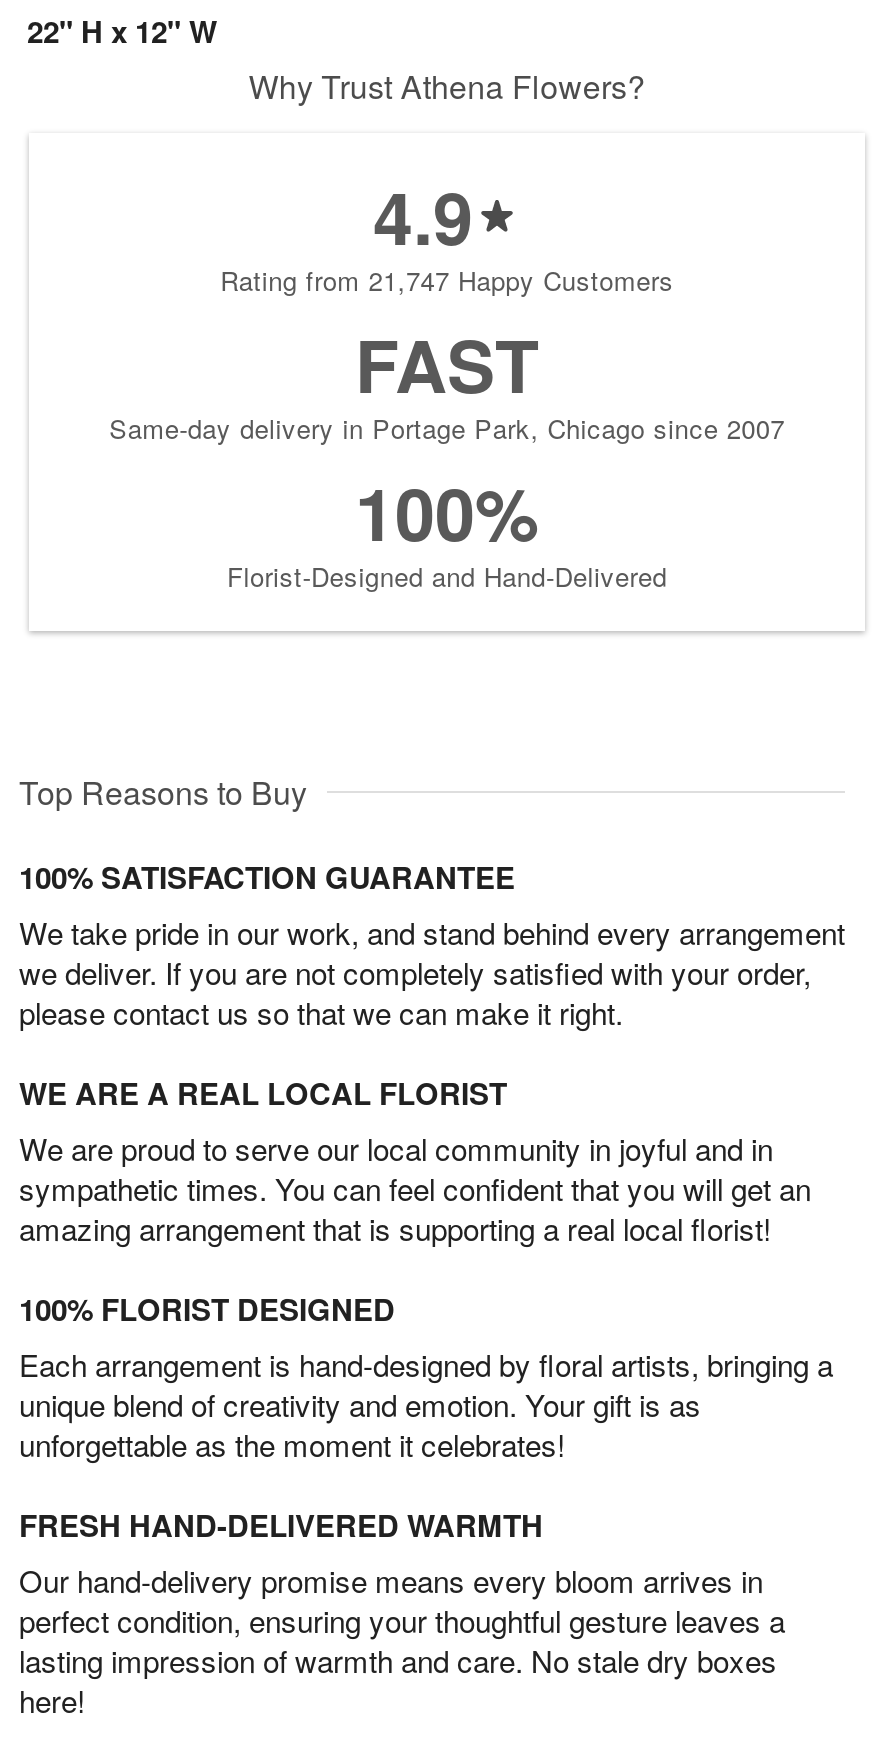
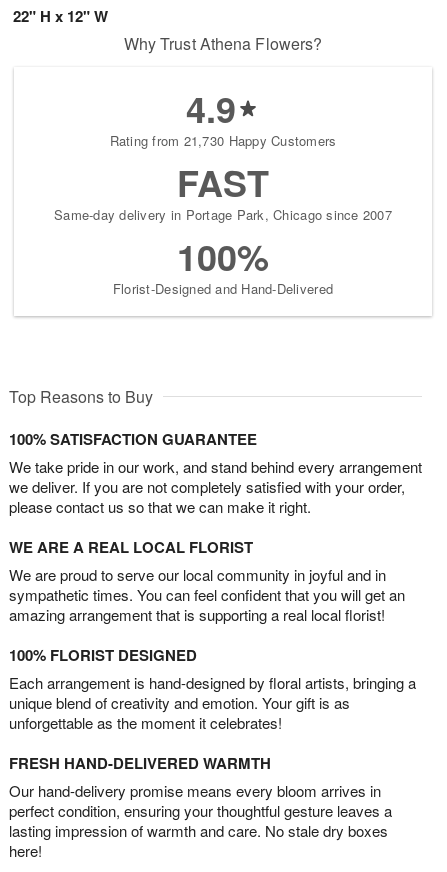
- Rating from 21,747 Happy Customers
+ Rating from 21,730 Happy Customers
